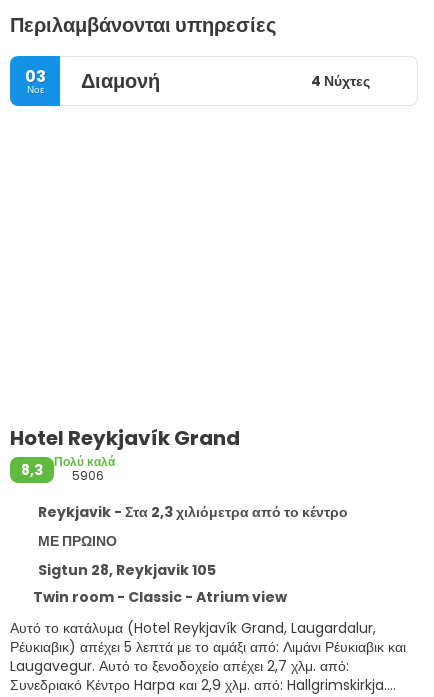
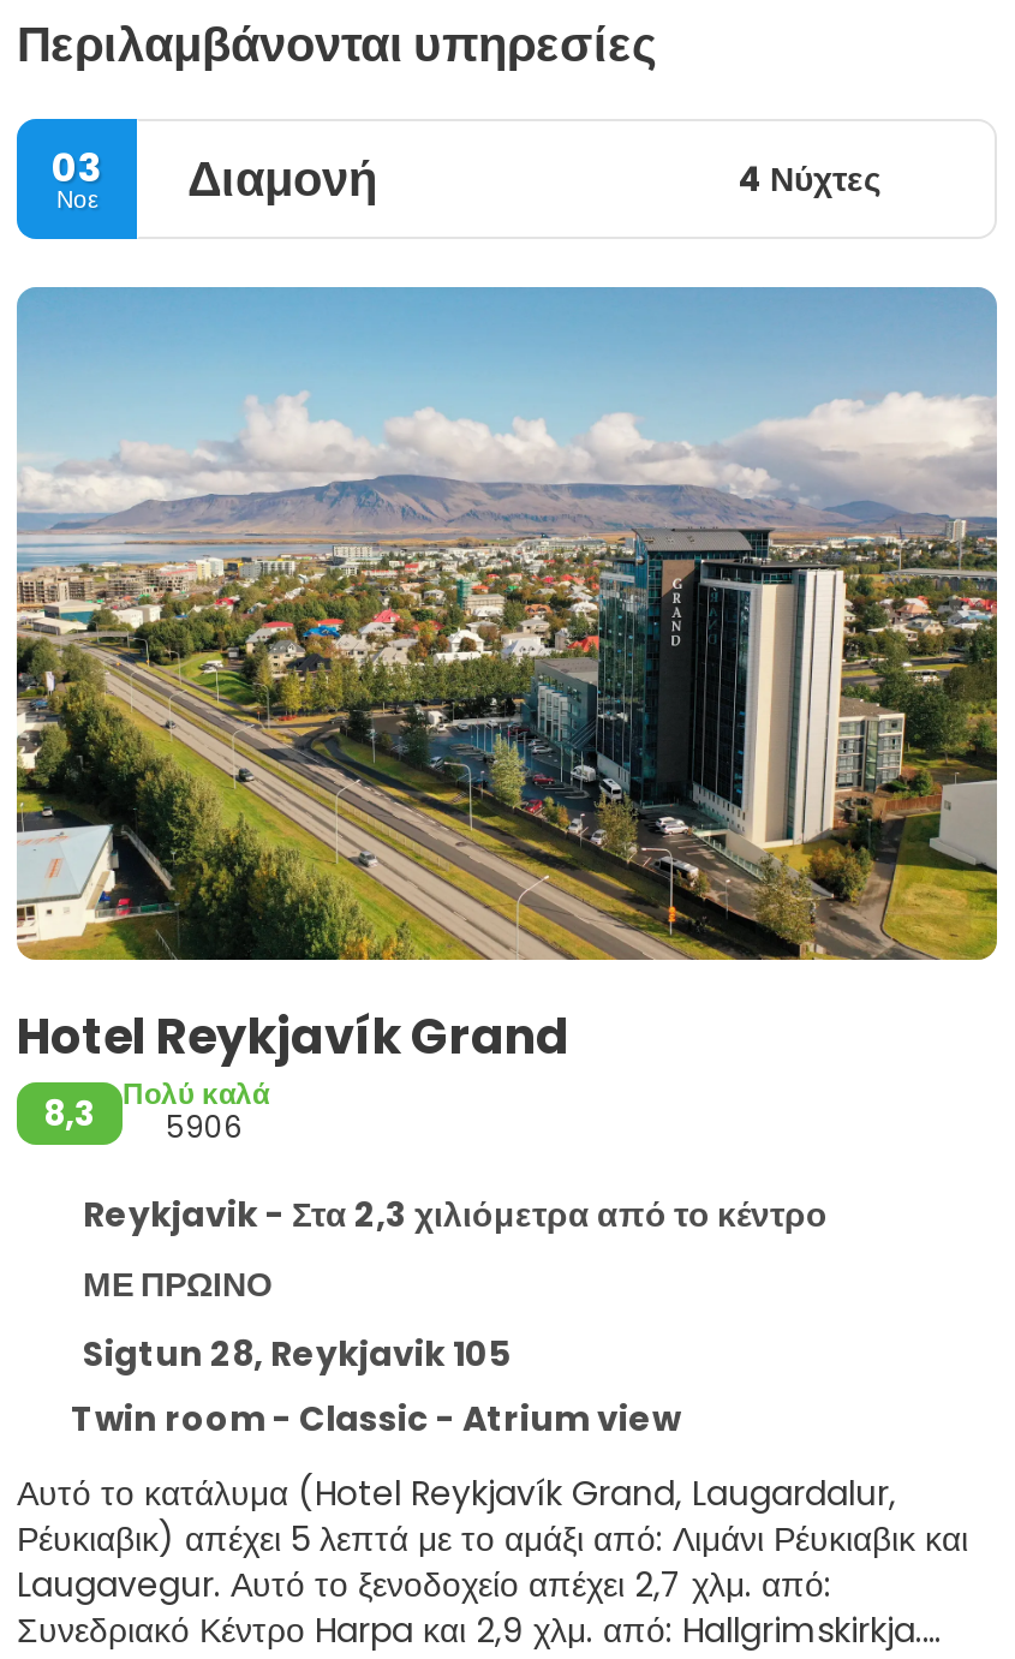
+ [image]
